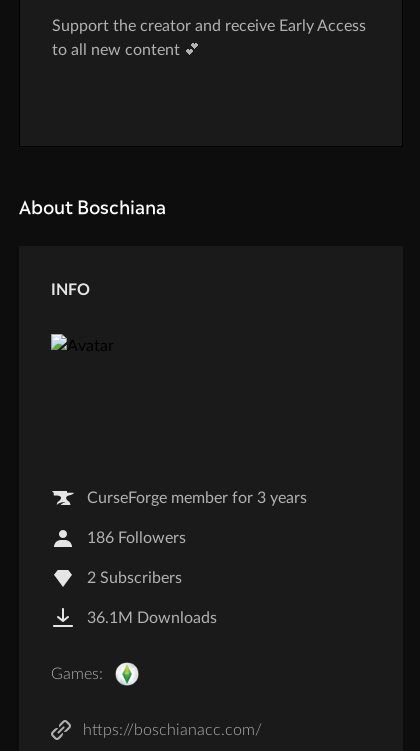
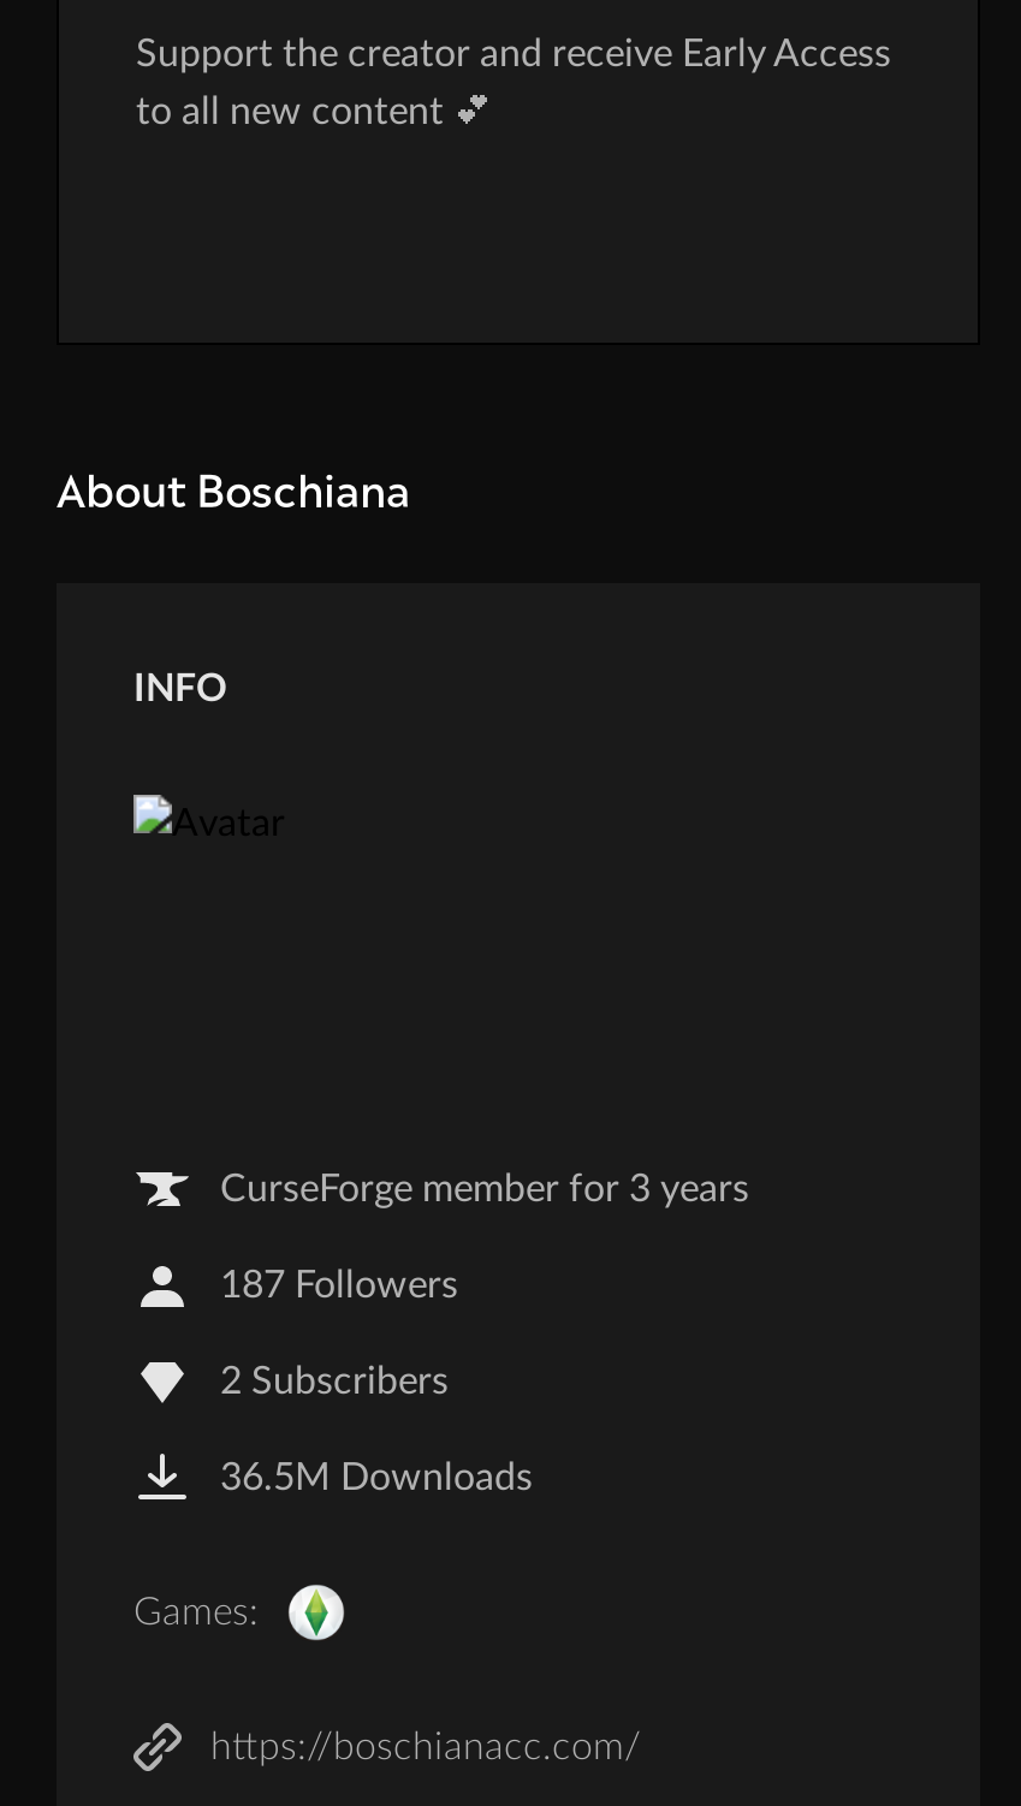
- 186 Followers
+ 187 Followers

- 36.1M Downloads
+ 36.5M Downloads
